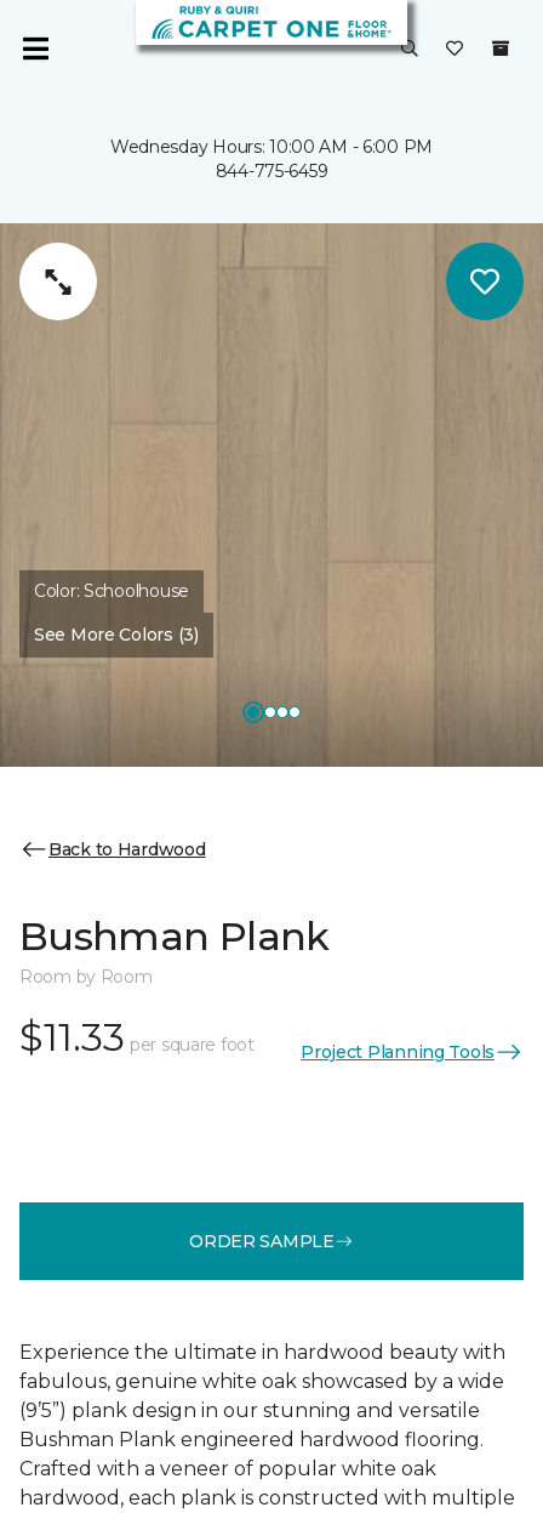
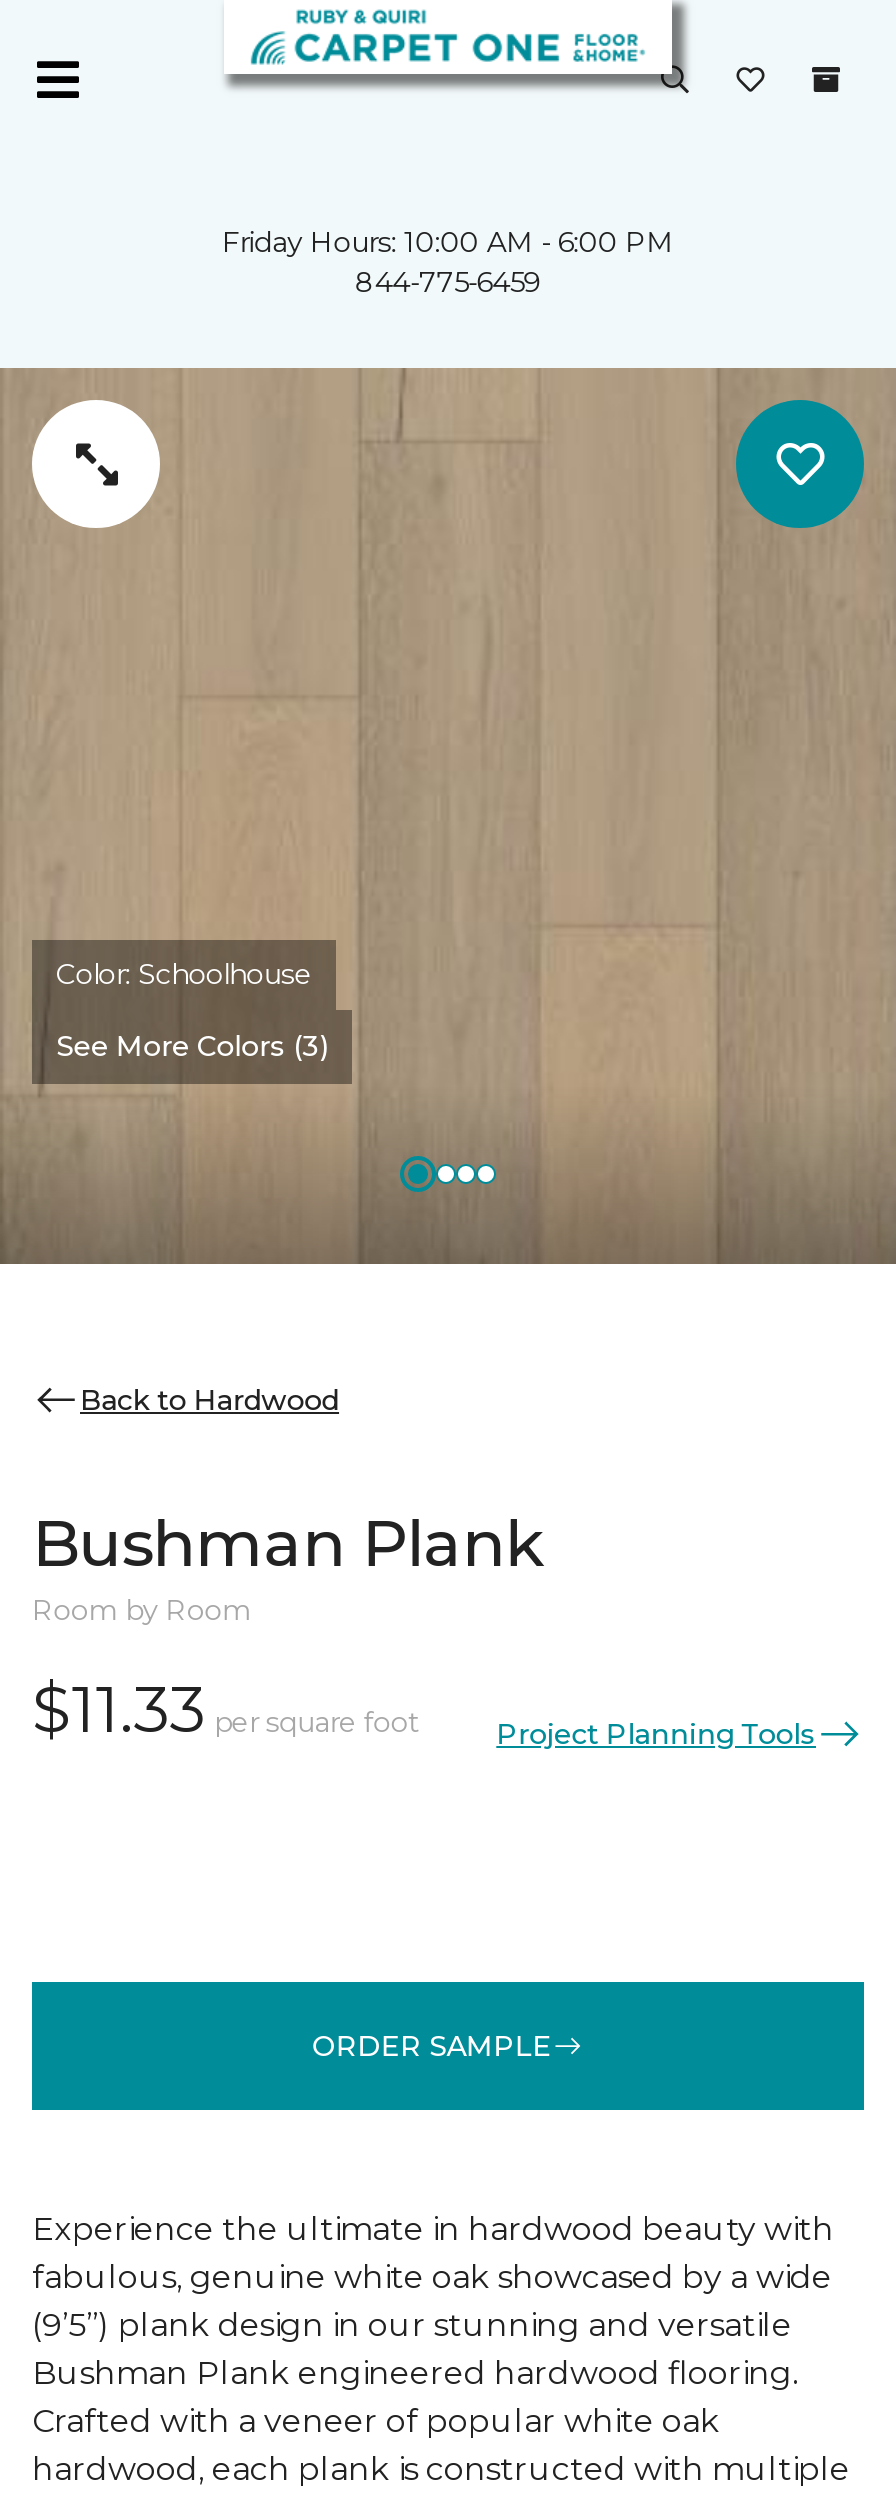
- Wednesday Hours: 10:00 AM - 6:00 PM
+ Friday Hours: 10:00 AM - 6:00 PM
